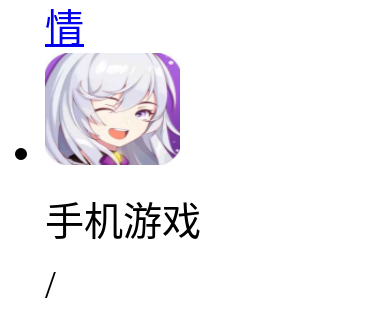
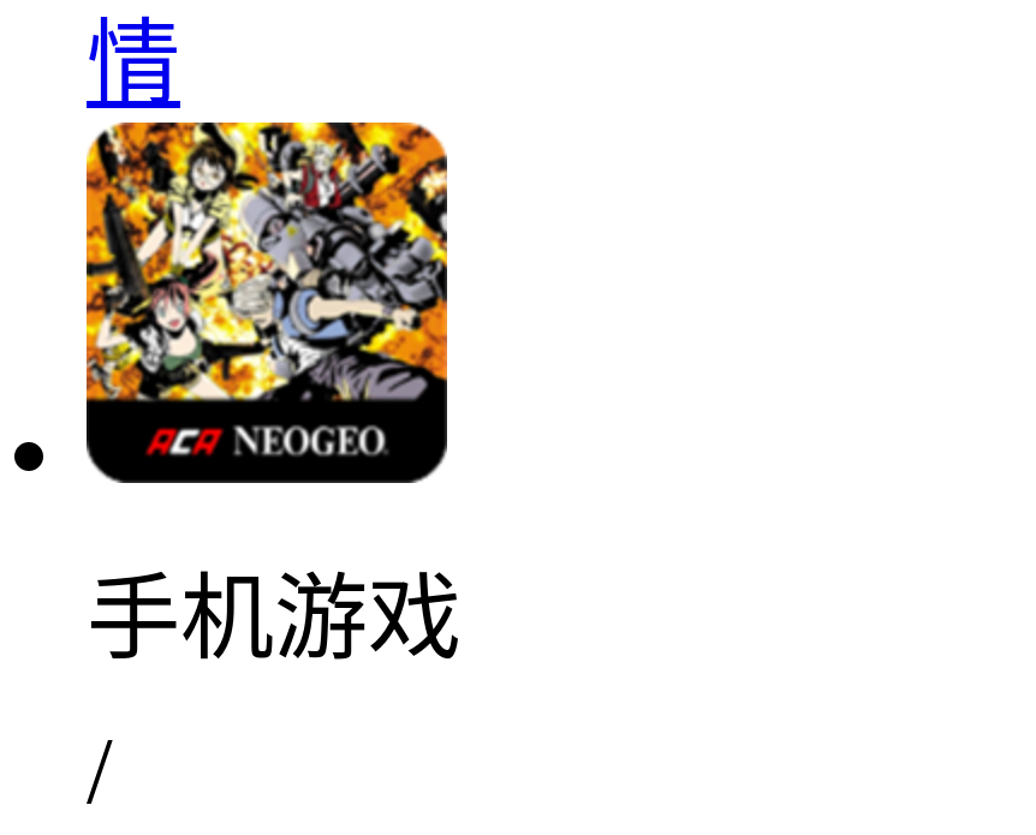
- [image]
+ [image]
